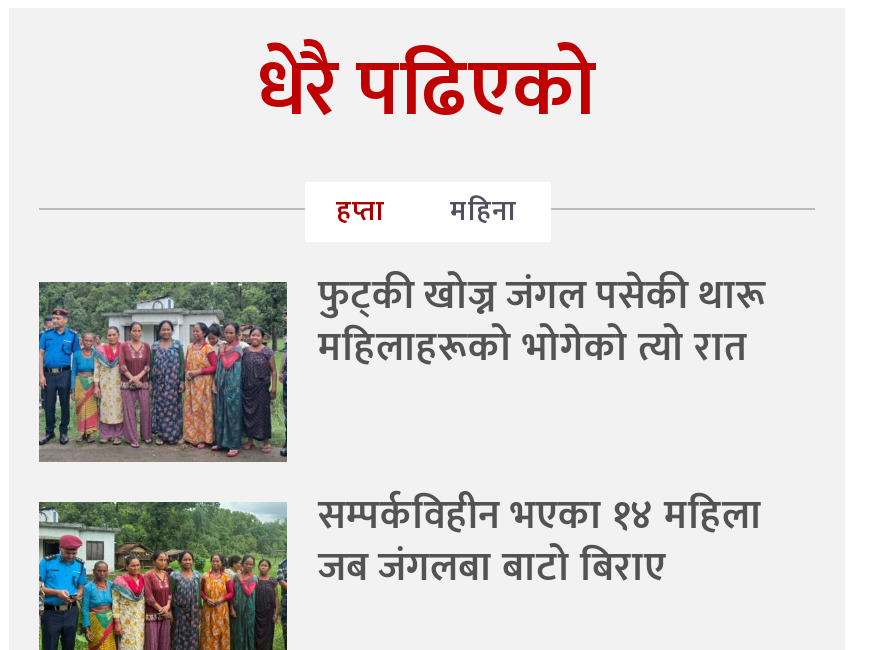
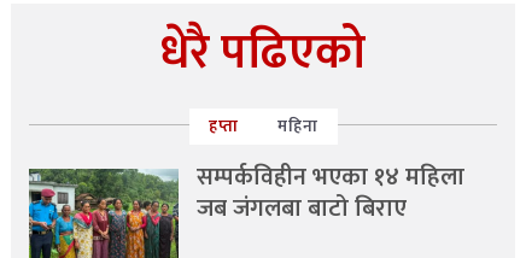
- [image]
- फुट्की खोज्न जंगल पसेकी थारू
- महिलाहरूको भोगेको त्यो रात
